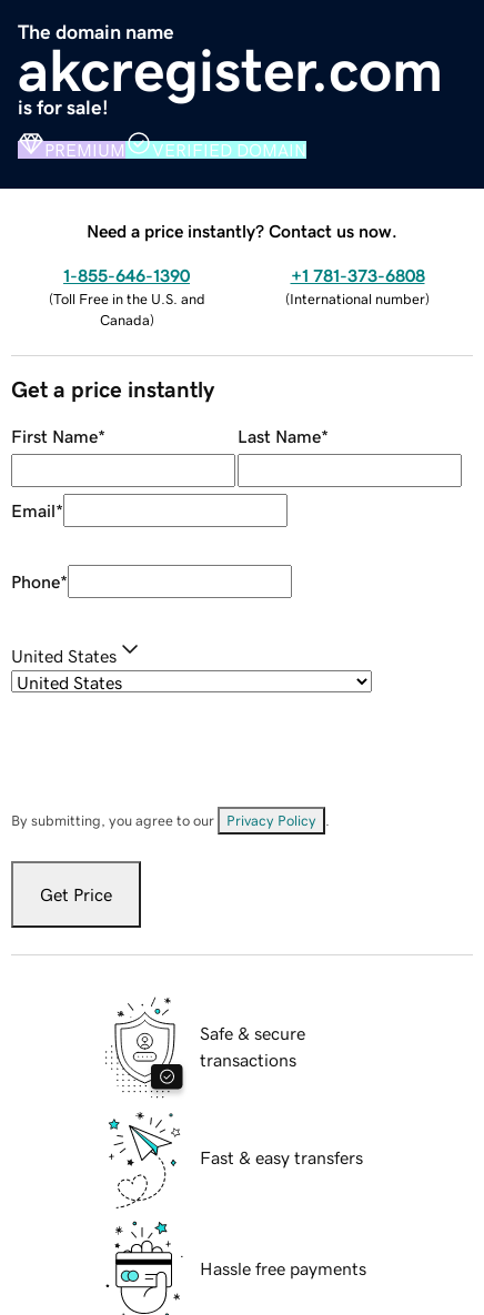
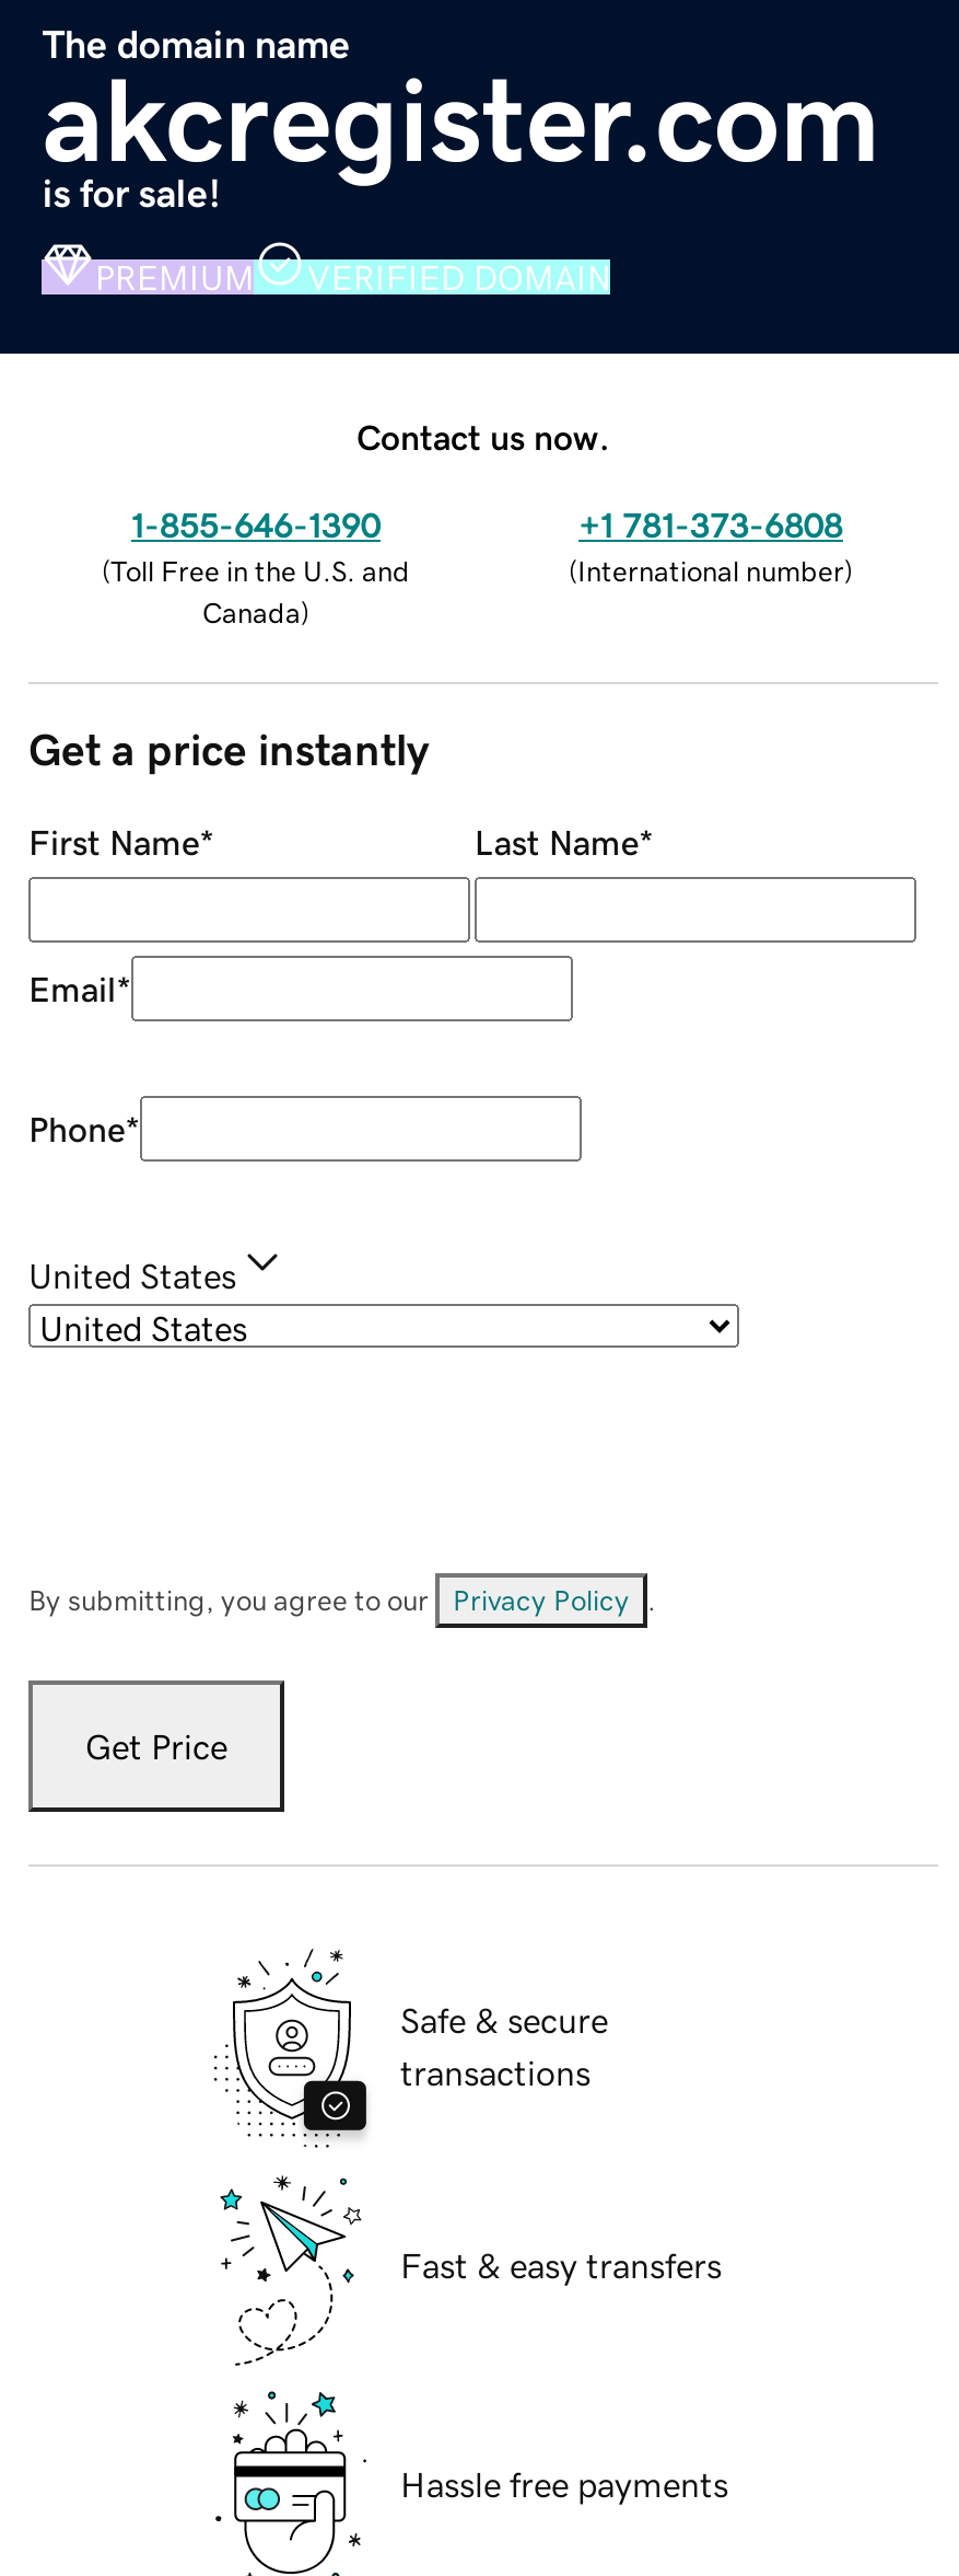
- Need a price instantly? Contact us now.
+ Contact us now.
